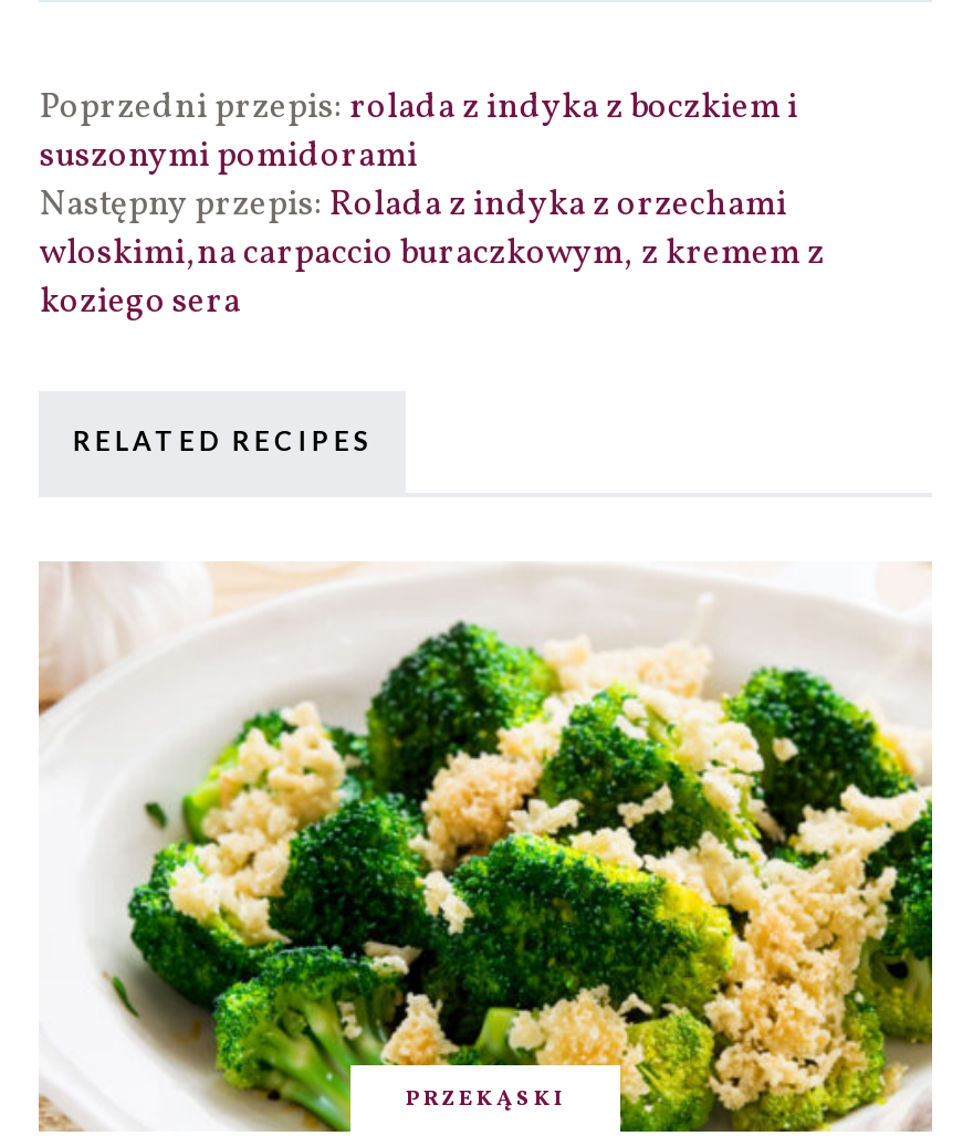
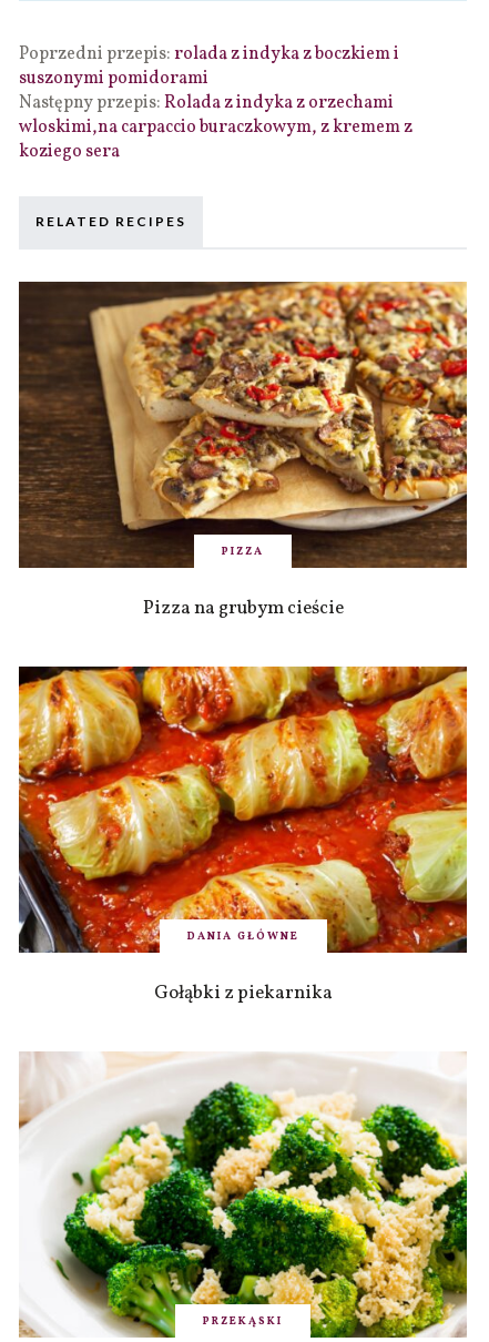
+ [image]
+ PIZZA
+ Pizza na grubym cieście

+ [image]
+ DANIA GŁÓWNE
+ Gołąbki z piekarnika
